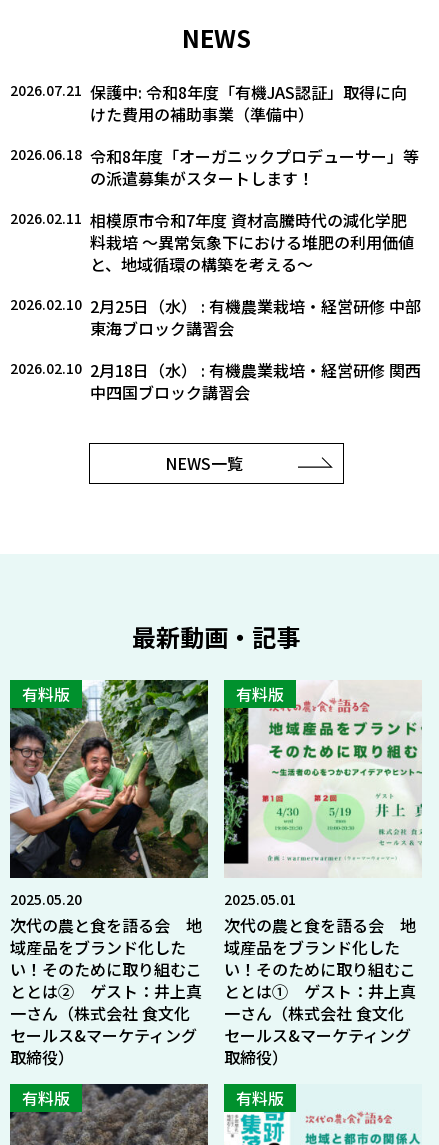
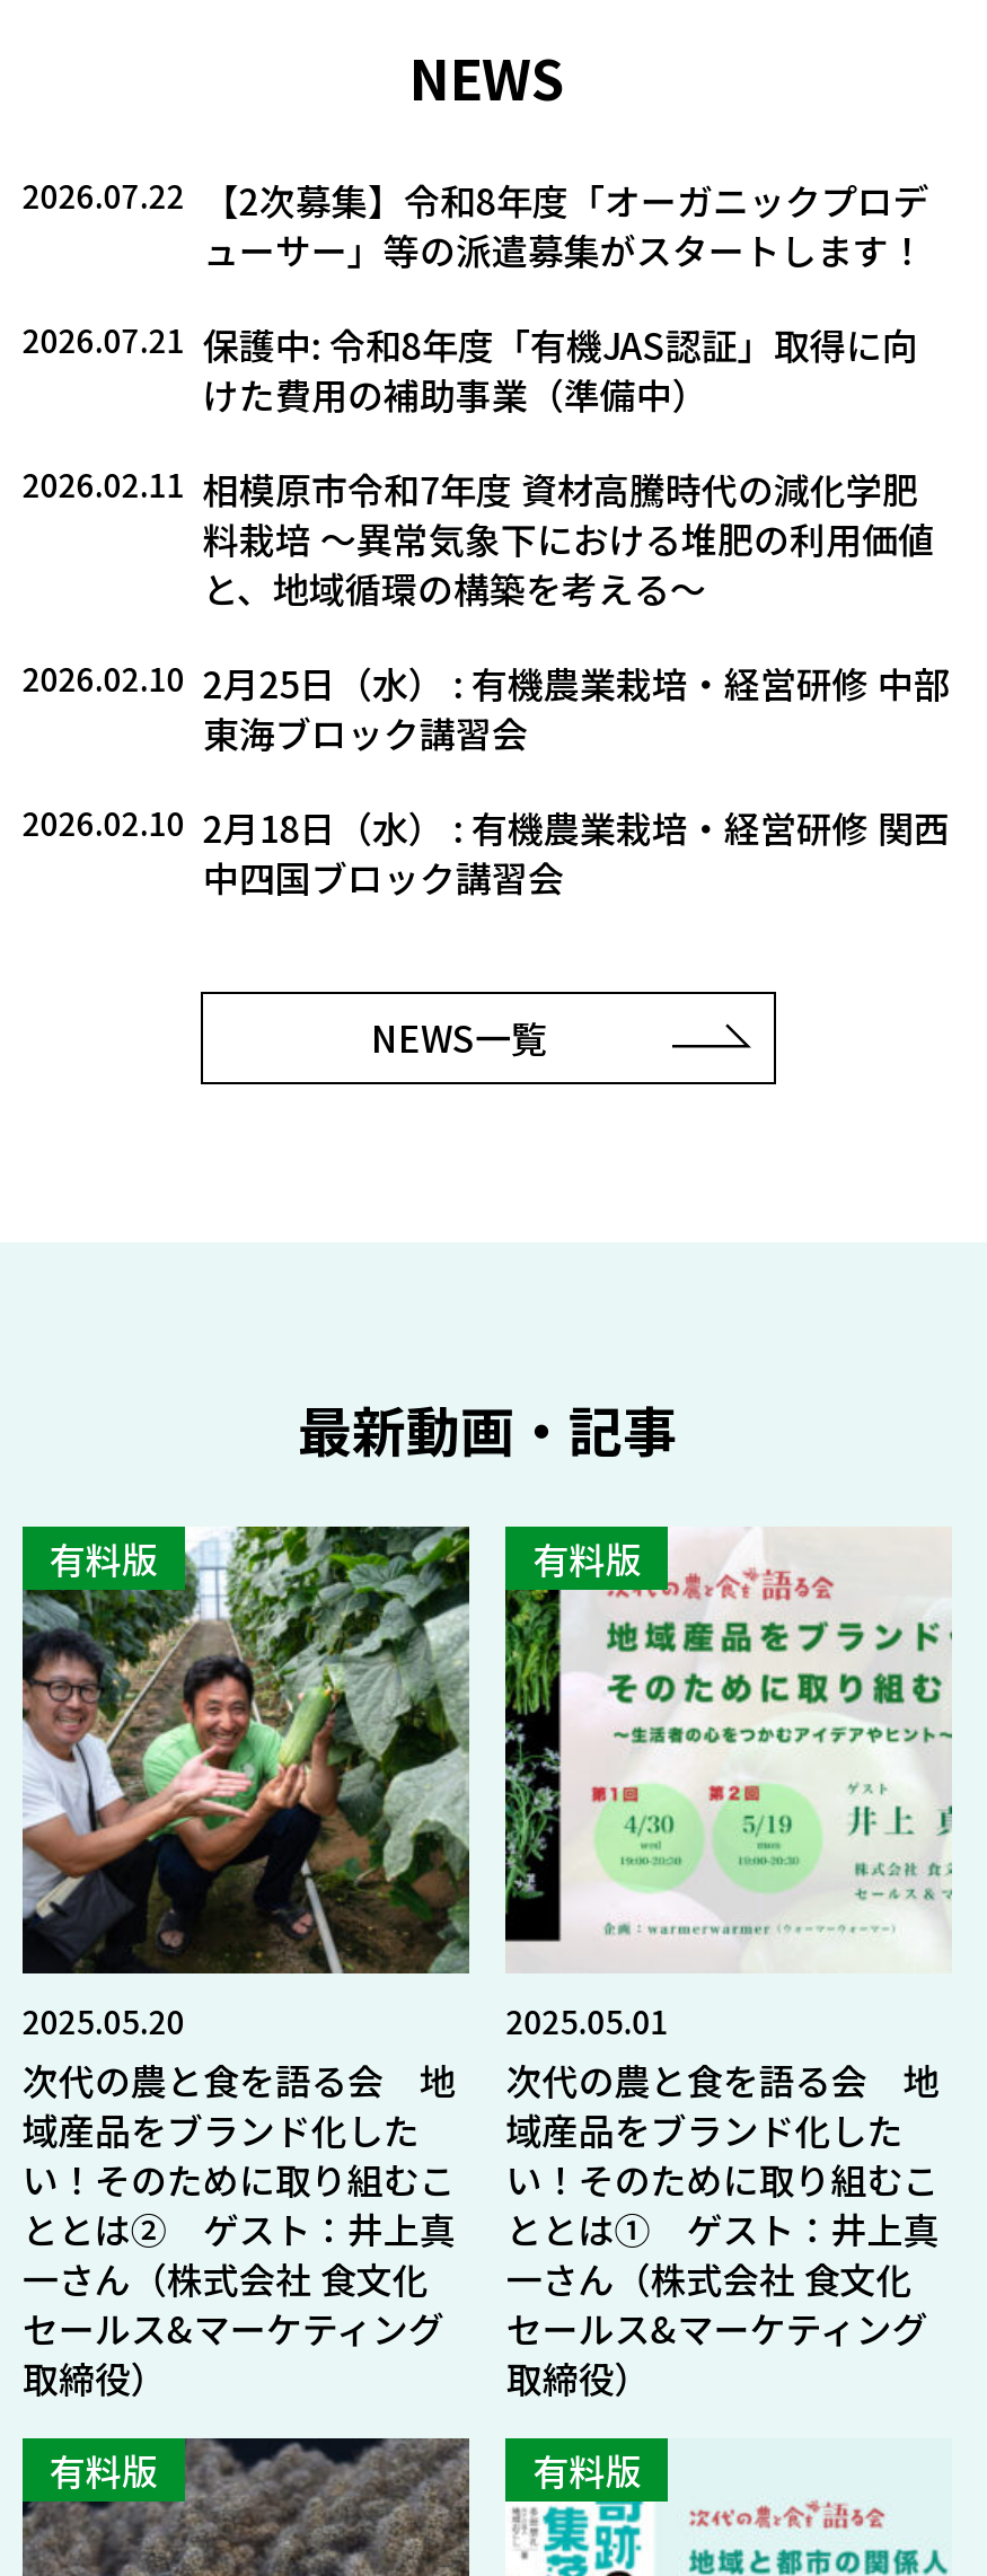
+ 2026.07.22 【2次募集】令和8年度「オーガニックプロデ
+ ューサー」等の派遣募集がスタートします！

moved down: 2026.07.21 保護中: 令和8年度「有機JAS認証」取得に向 | けた費用の補助事業（準備中）

- 2026.06.18 令和8年度「オーガニックプロデューサー」等
- の派遣募集がスタートします！
